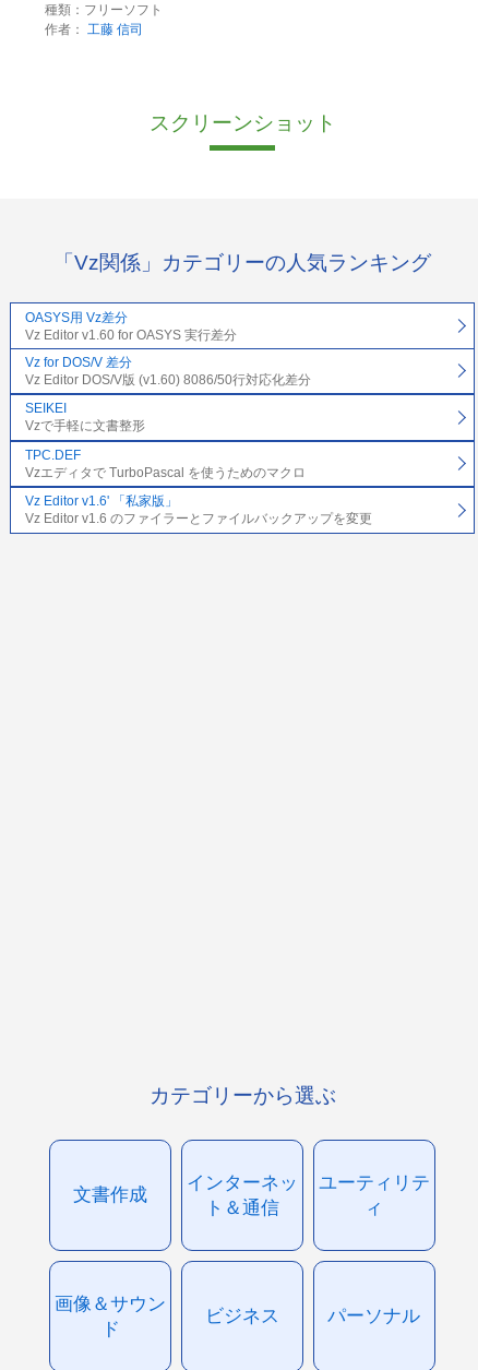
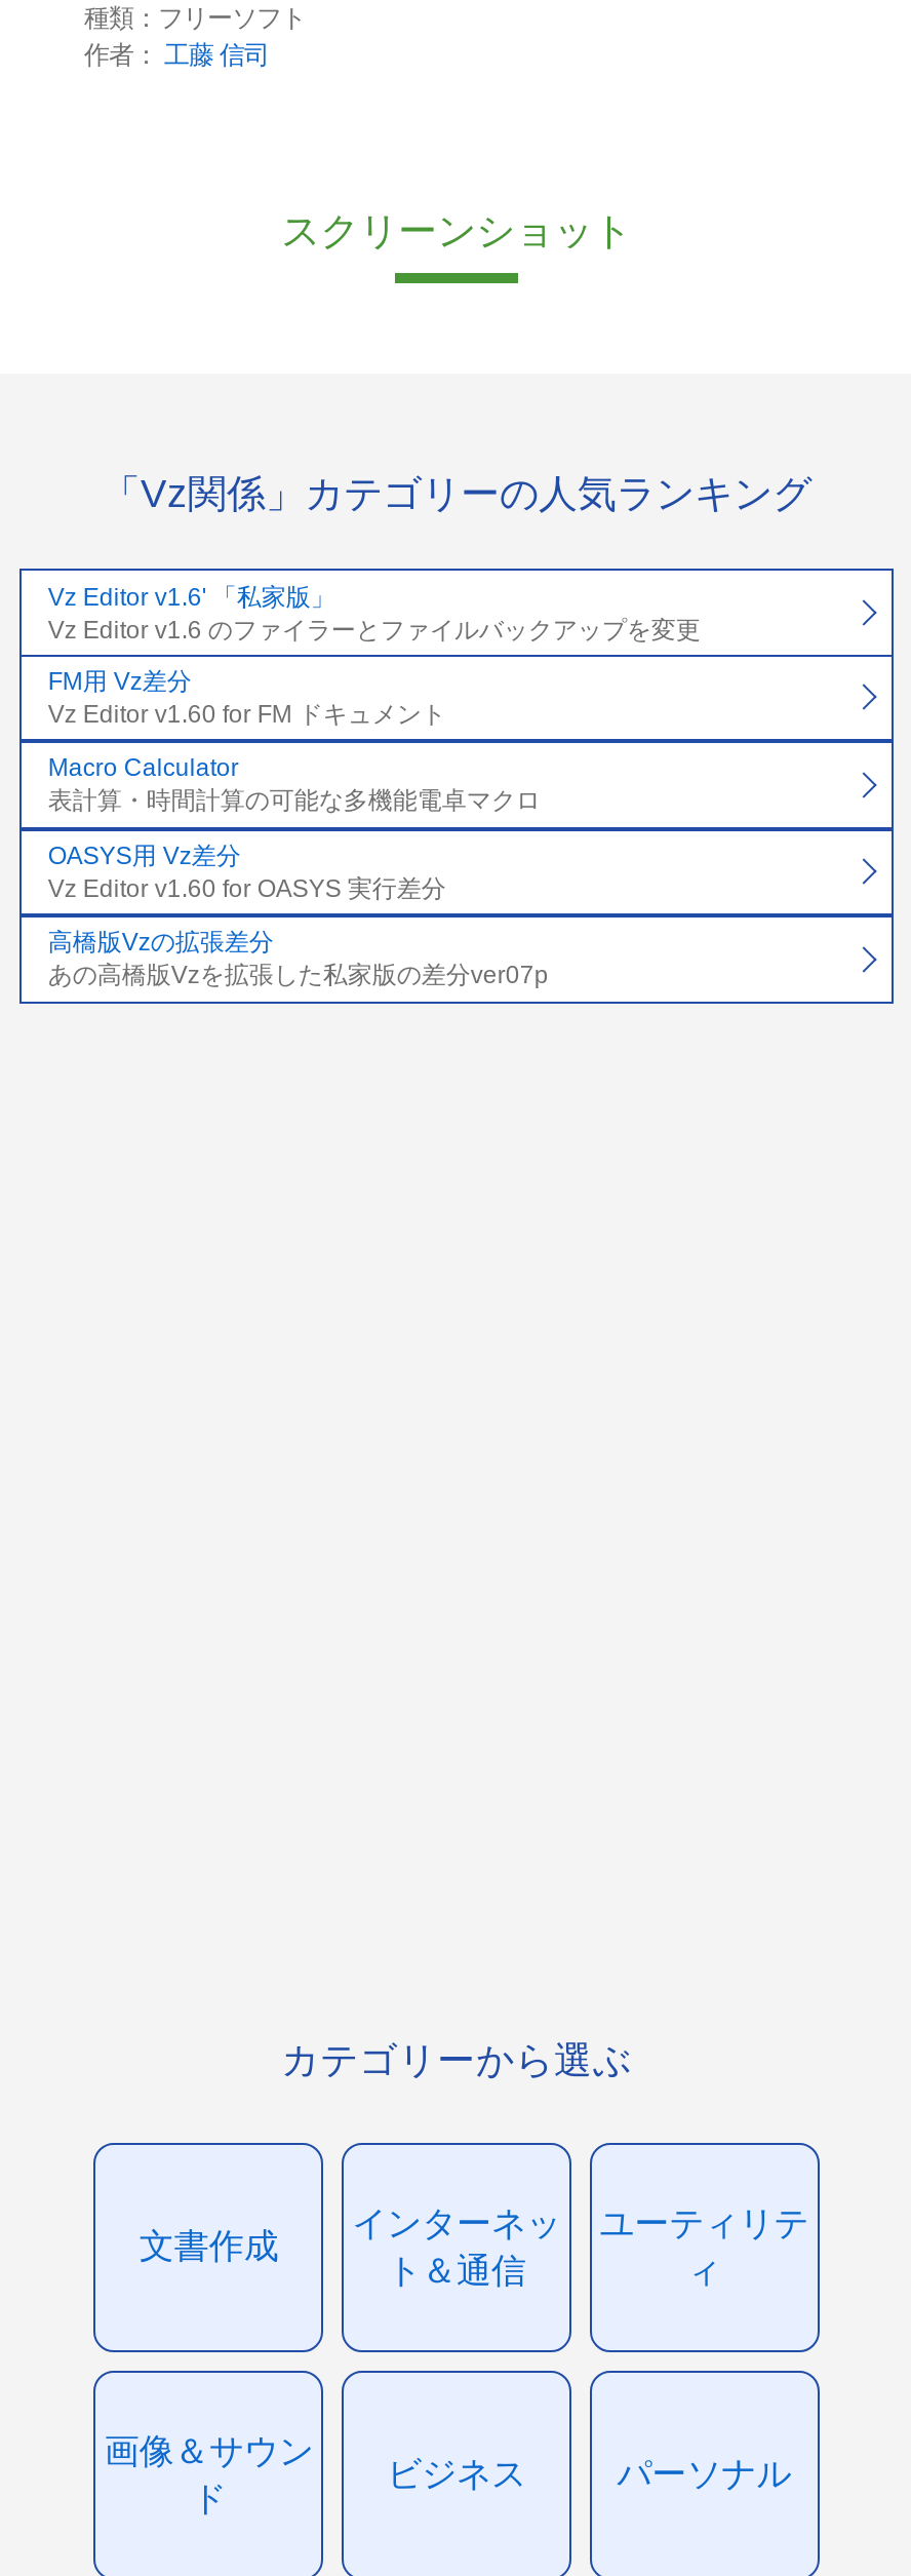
+ FM用 Vz差分
+ Vz Editor v1.60 for FM ドキュメント
+ Macro Calculator
+ 表計算・時間計算の可能な多機能電卓マクロ

moved down: OASYS用 Vz差分 | Vz Editor v1.60 for OASYS 実行差分

- Vz for DOS/V 差分
- Vz Editor DOS/V版 (v1.60) 8086/50行対応化差分
- SEIKEI
- Vzで手軽に文書整形
- TPC.DEF
- Vzエディタで TurboPascal を使うためのマクロ
+ 高橋版Vzの拡張差分
+ あの高橋版Vzを拡張した私家版の差分ver07p

moved up: Vz Editor v1.6' 「私家版」 | Vz Editor v1.6 のファイラーとファイルバックアップを変更
